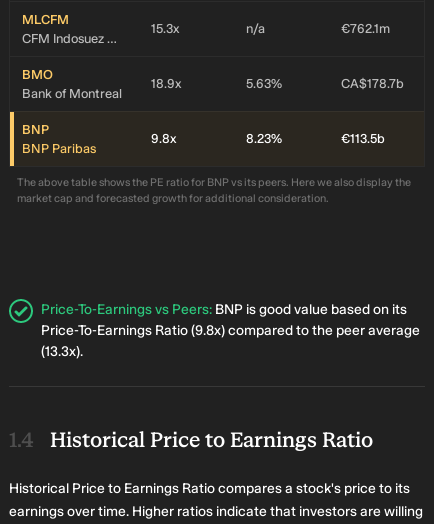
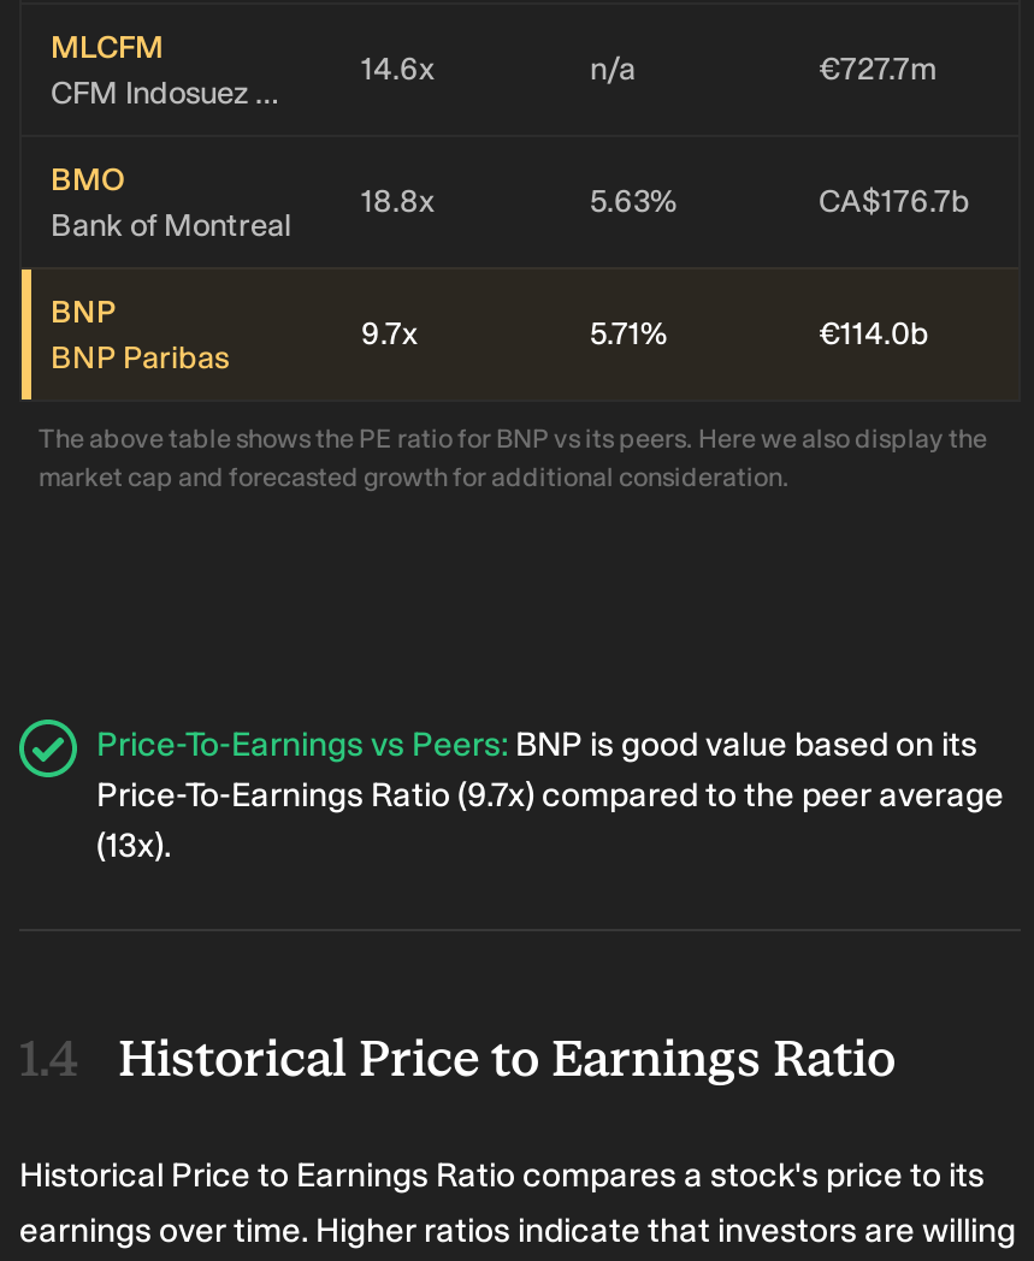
- 15.3x
+ 14.6x

- €762.1m
+ €727.7m

- 18.9x
+ 18.8x

- CA$178.7b
+ CA$176.7b

- 9.8x
- 8.23%
- €113.5b
+ 9.7x
+ 5.71%
+ €114.0b

- Price-To-Earnings Ratio (9.8x) compared to the peer average
- (13.3x).
+ Price-To-Earnings Ratio (9.7x) compared to the peer average
+ (13x).
